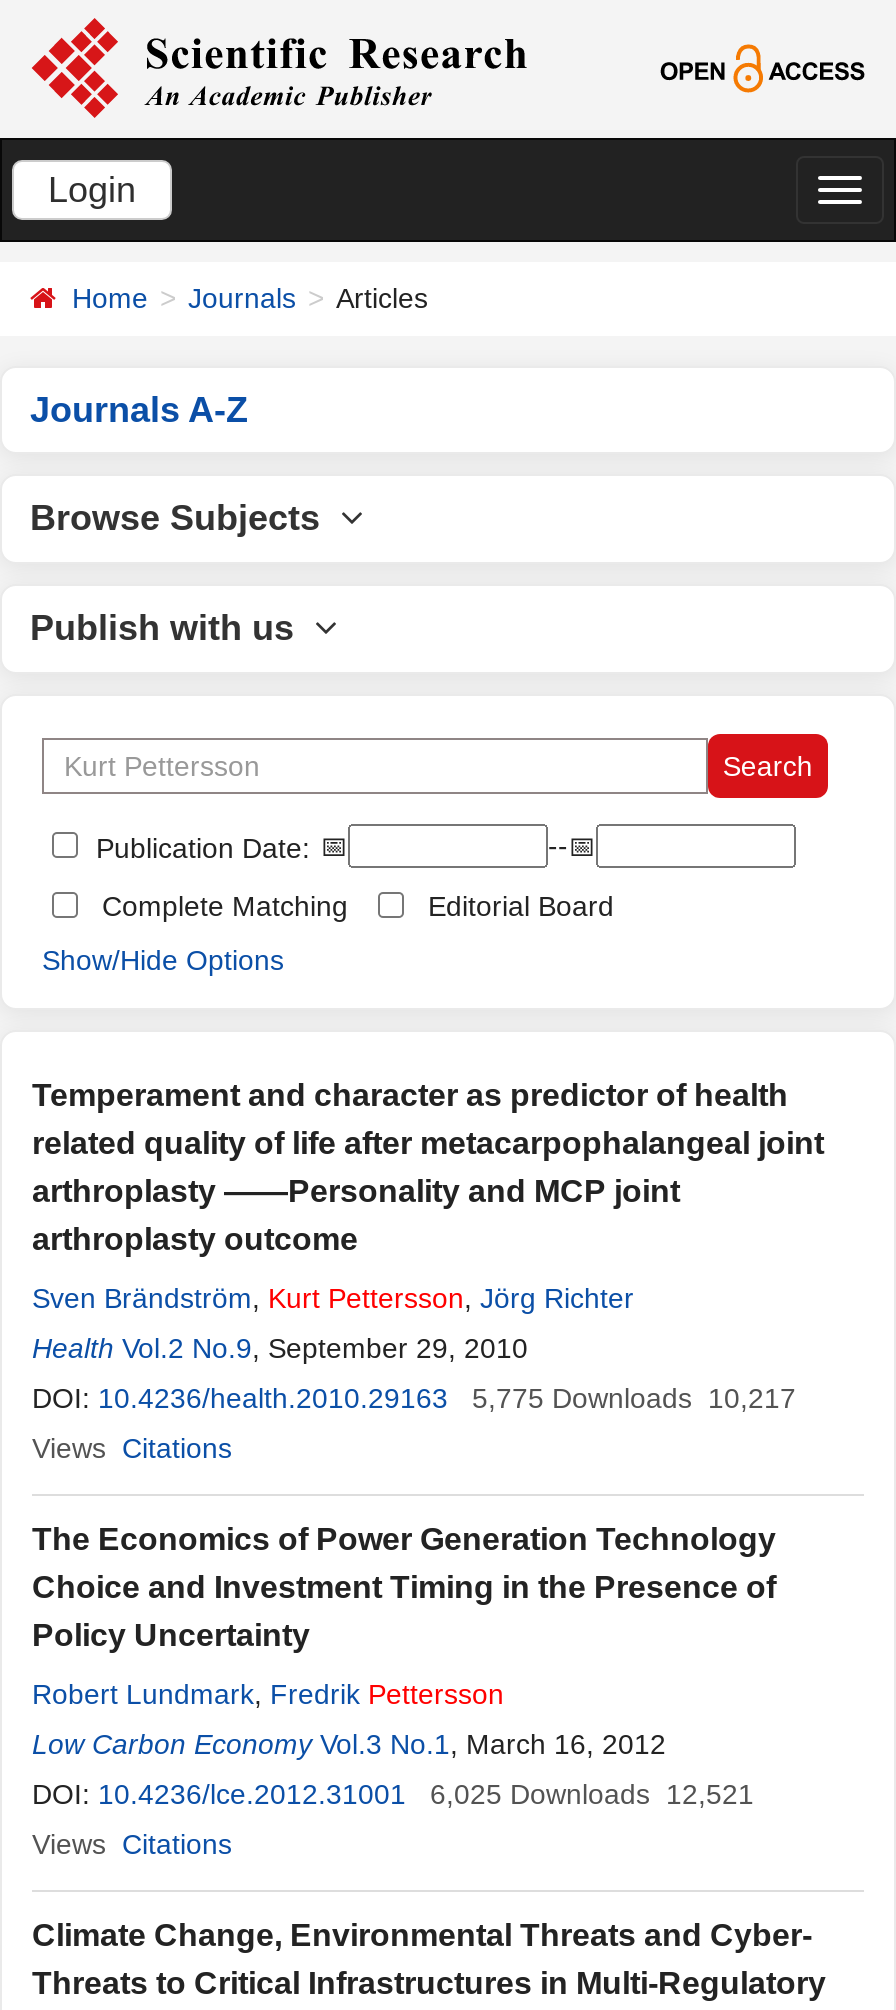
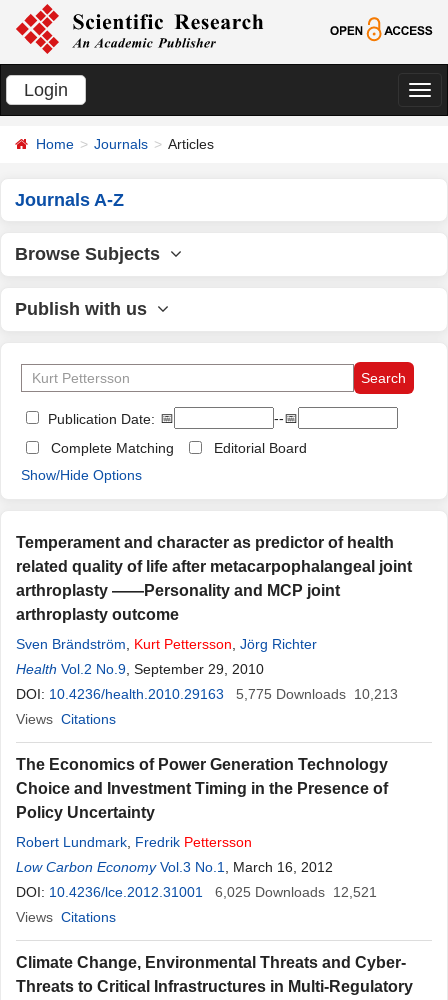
- DOI: 10.4236/health.2010.29163 5,775 Downloads 10,217
+ DOI: 10.4236/health.2010.29163 5,775 Downloads 10,213
